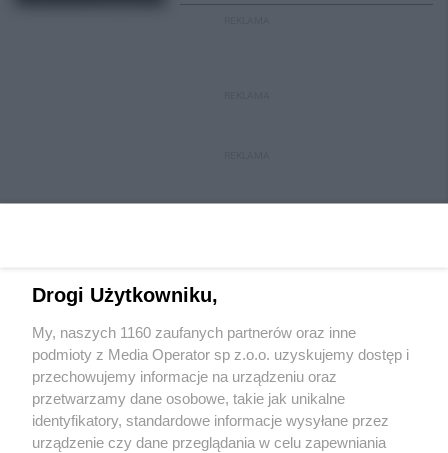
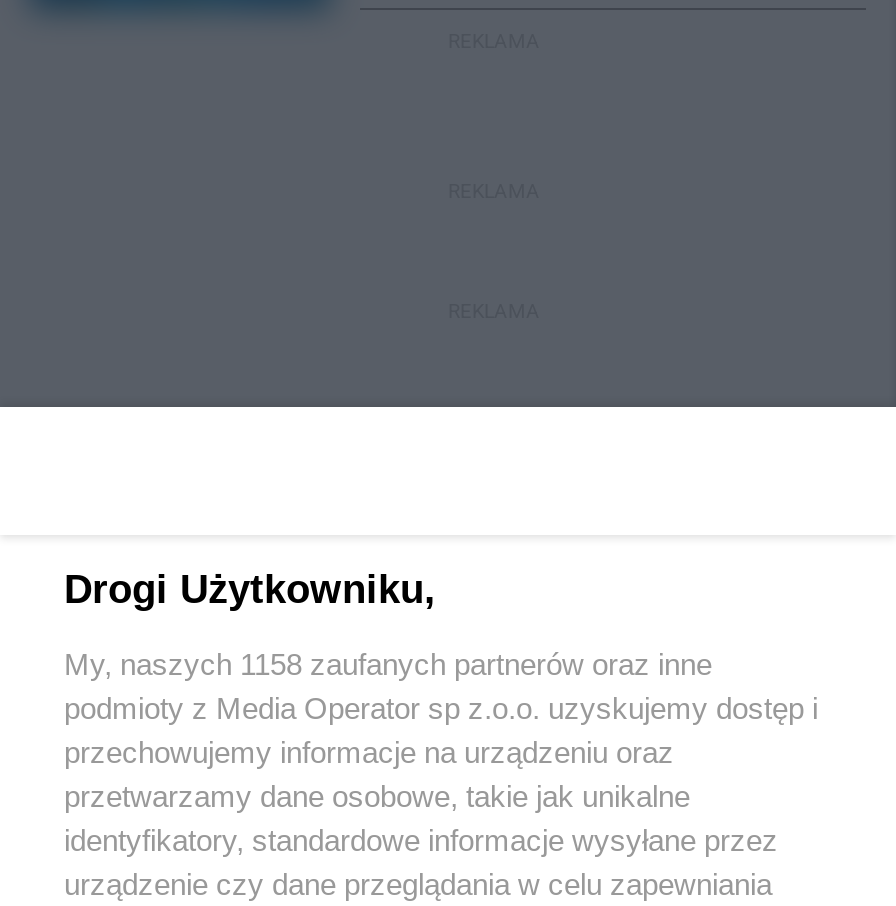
- My, naszych 1160 zaufanych partnerów oraz inne
+ My, naszych 1158 zaufanych partnerów oraz inne
